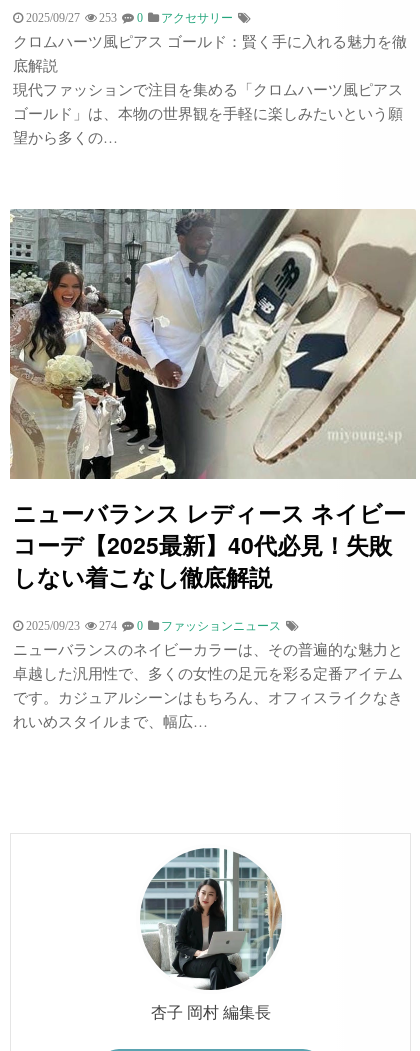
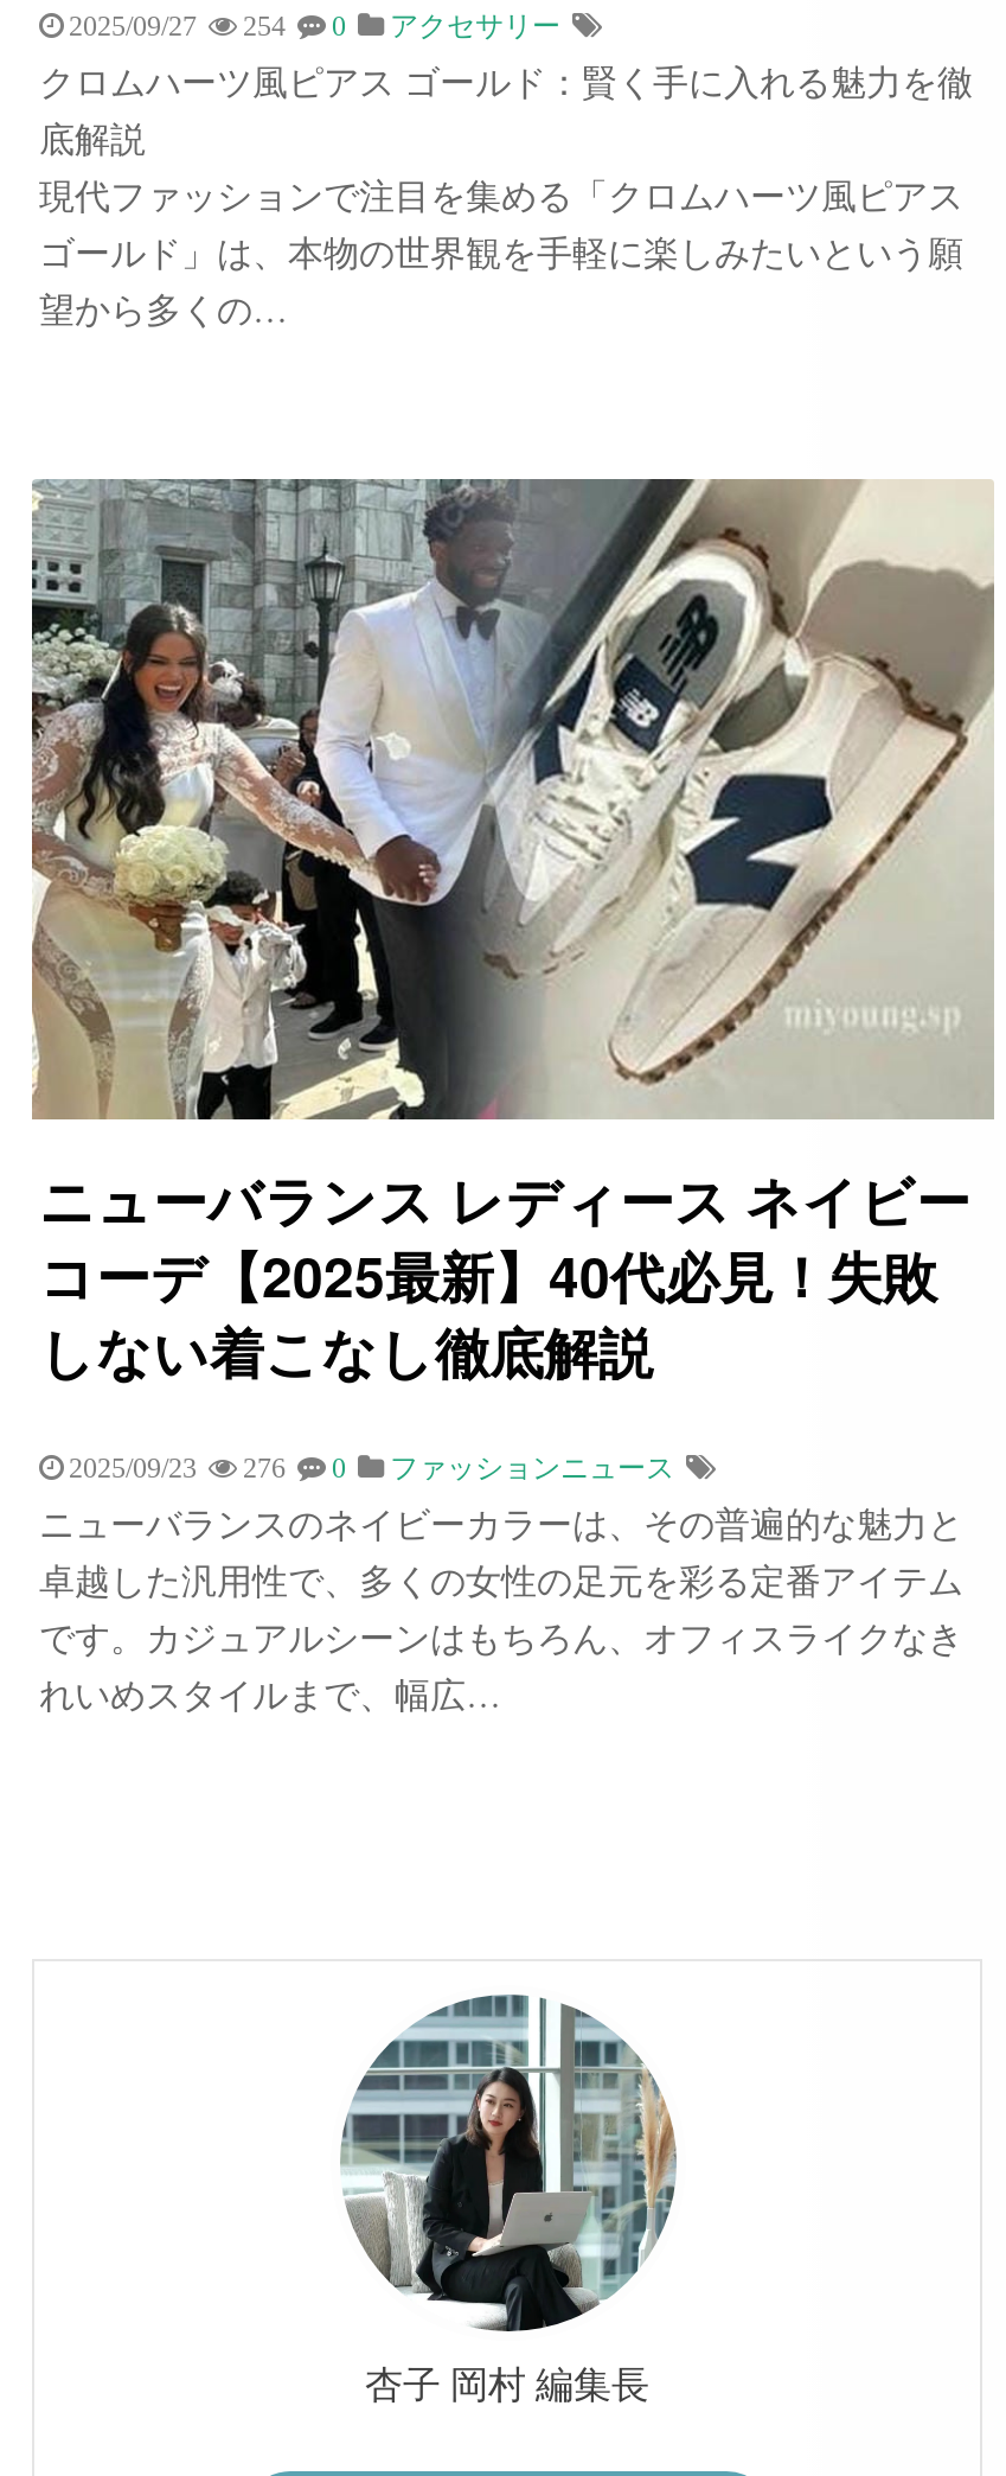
- 2025/09/27 253 0 アクセサリー
+ 2025/09/27 254 0 アクセサリー

- 2025/09/23 274 0 ファッションニュース
+ 2025/09/23 276 0 ファッションニュース
